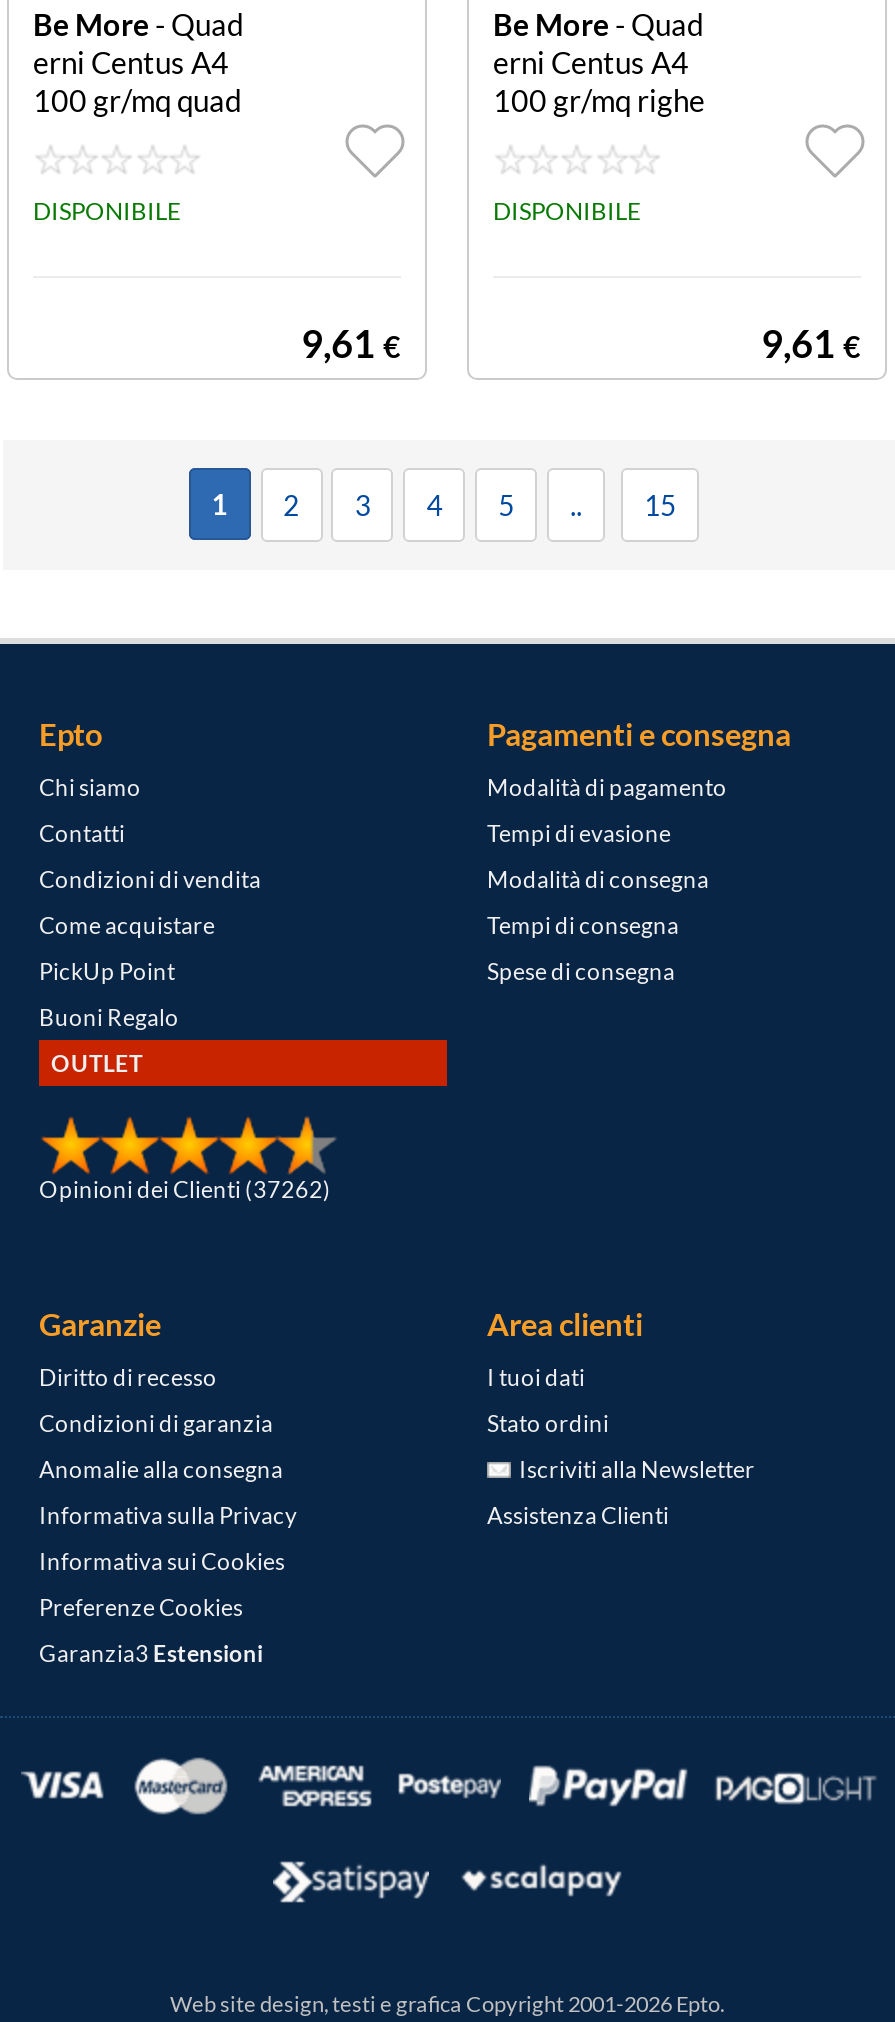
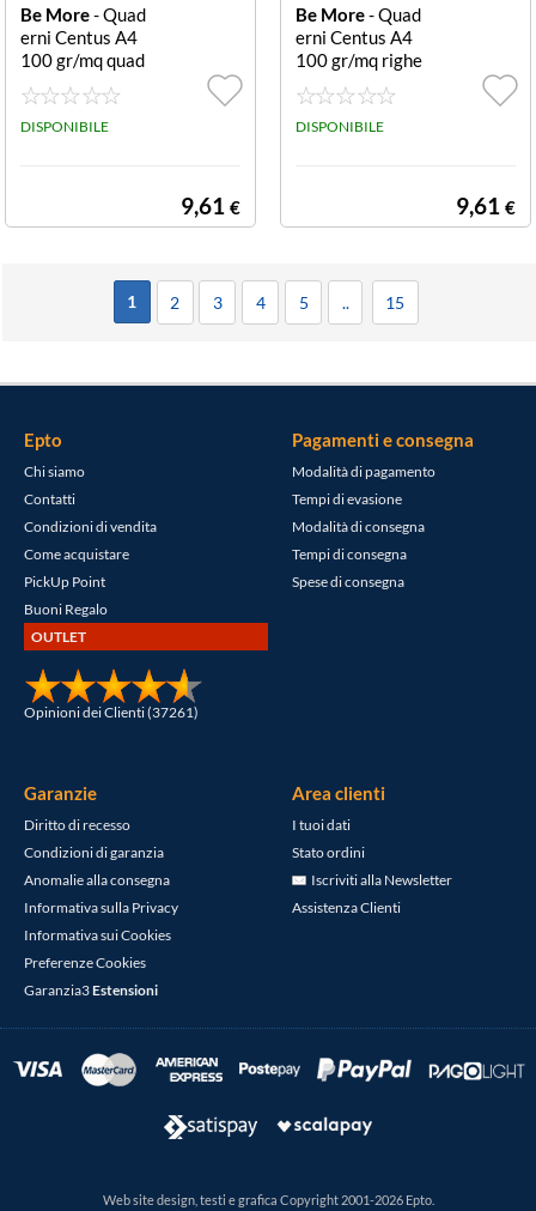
- Opinioni dei Clienti (37262)
+ Opinioni dei Clienti (37261)
